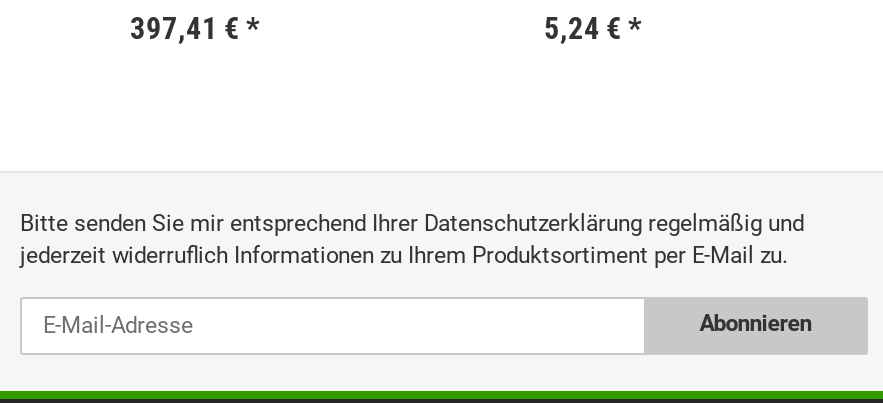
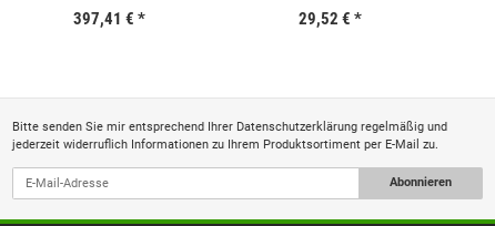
- 5,24 €*
+ 29,52 €*
